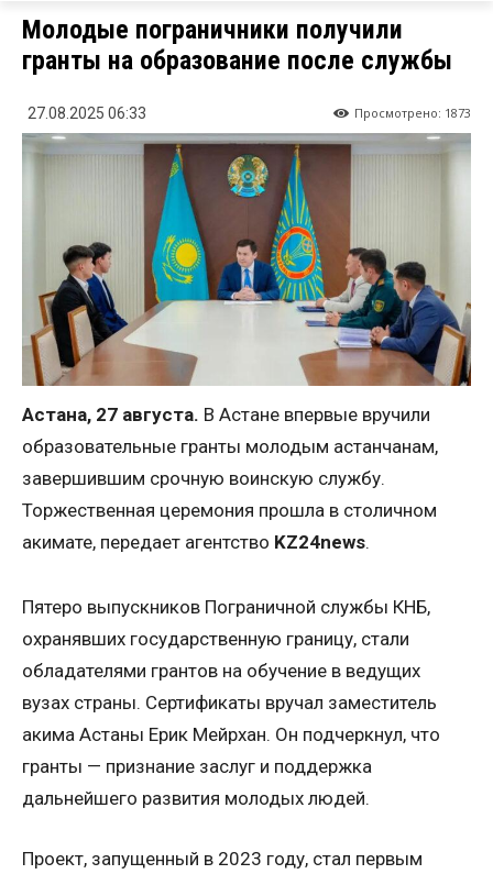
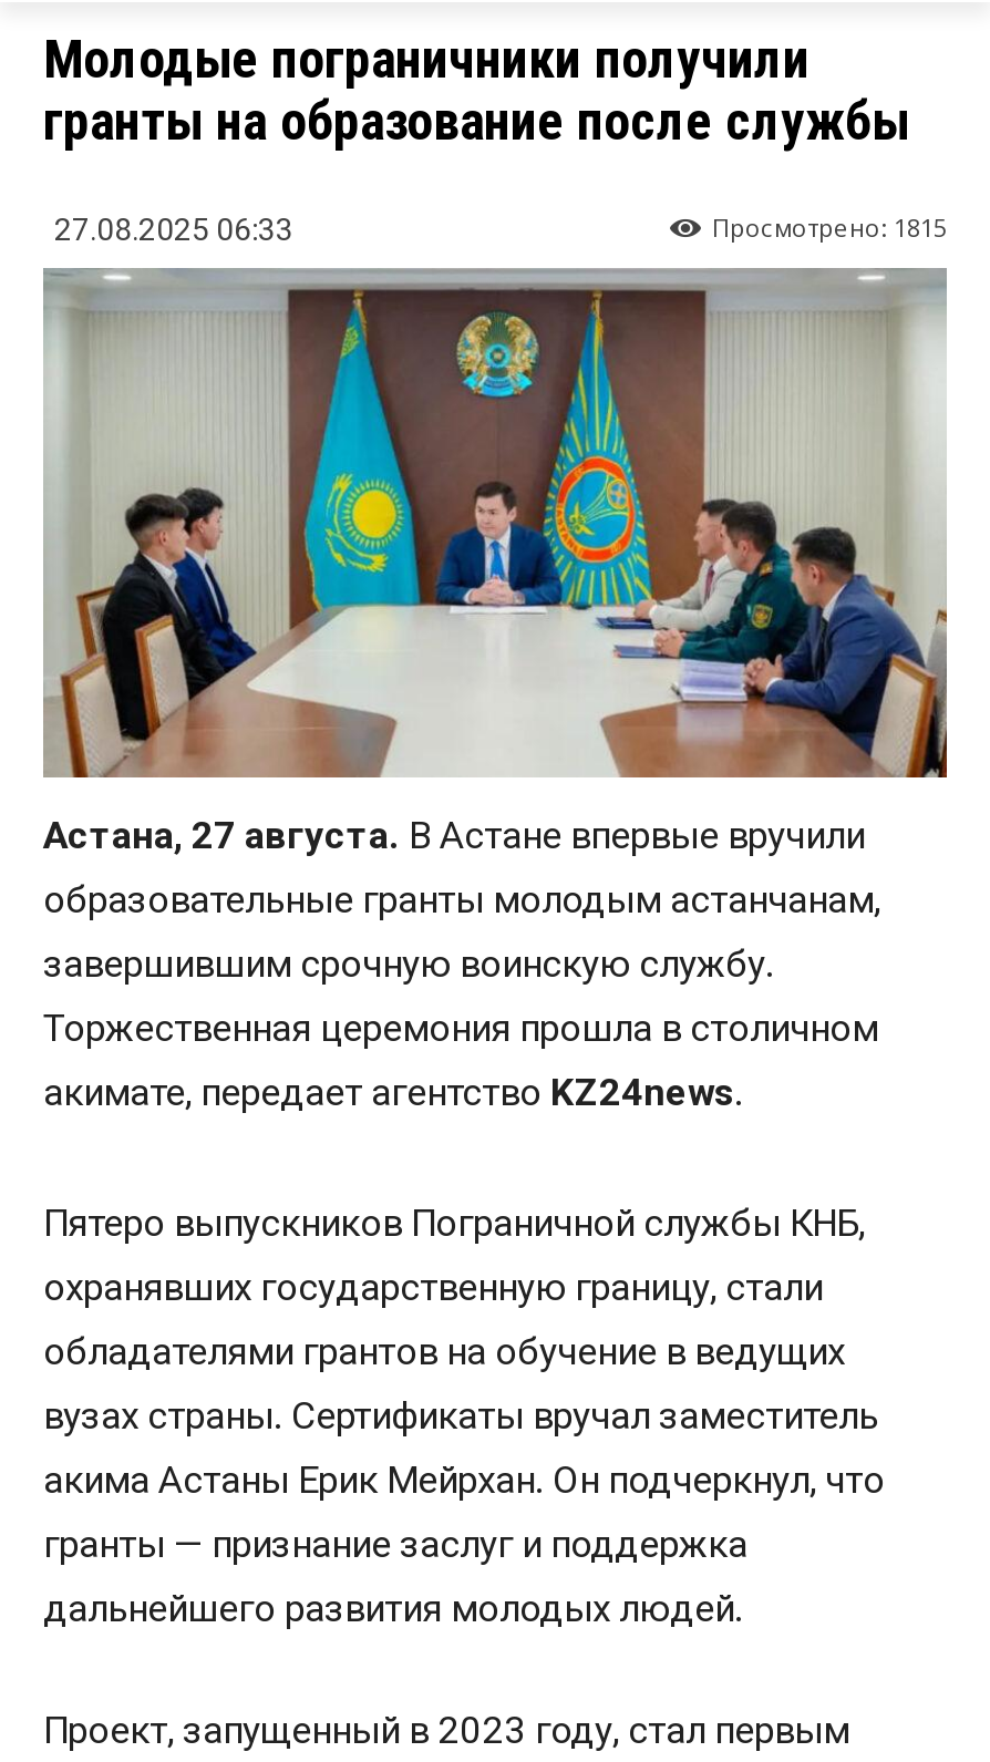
- Просмотрено: 1873
+ Просмотрено: 1815
